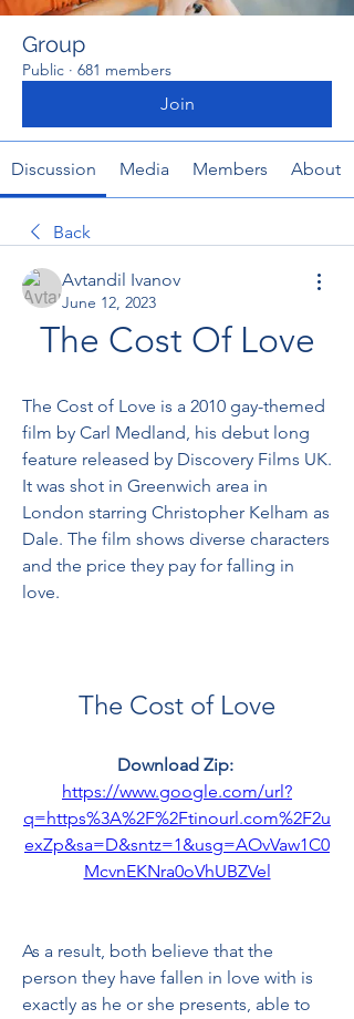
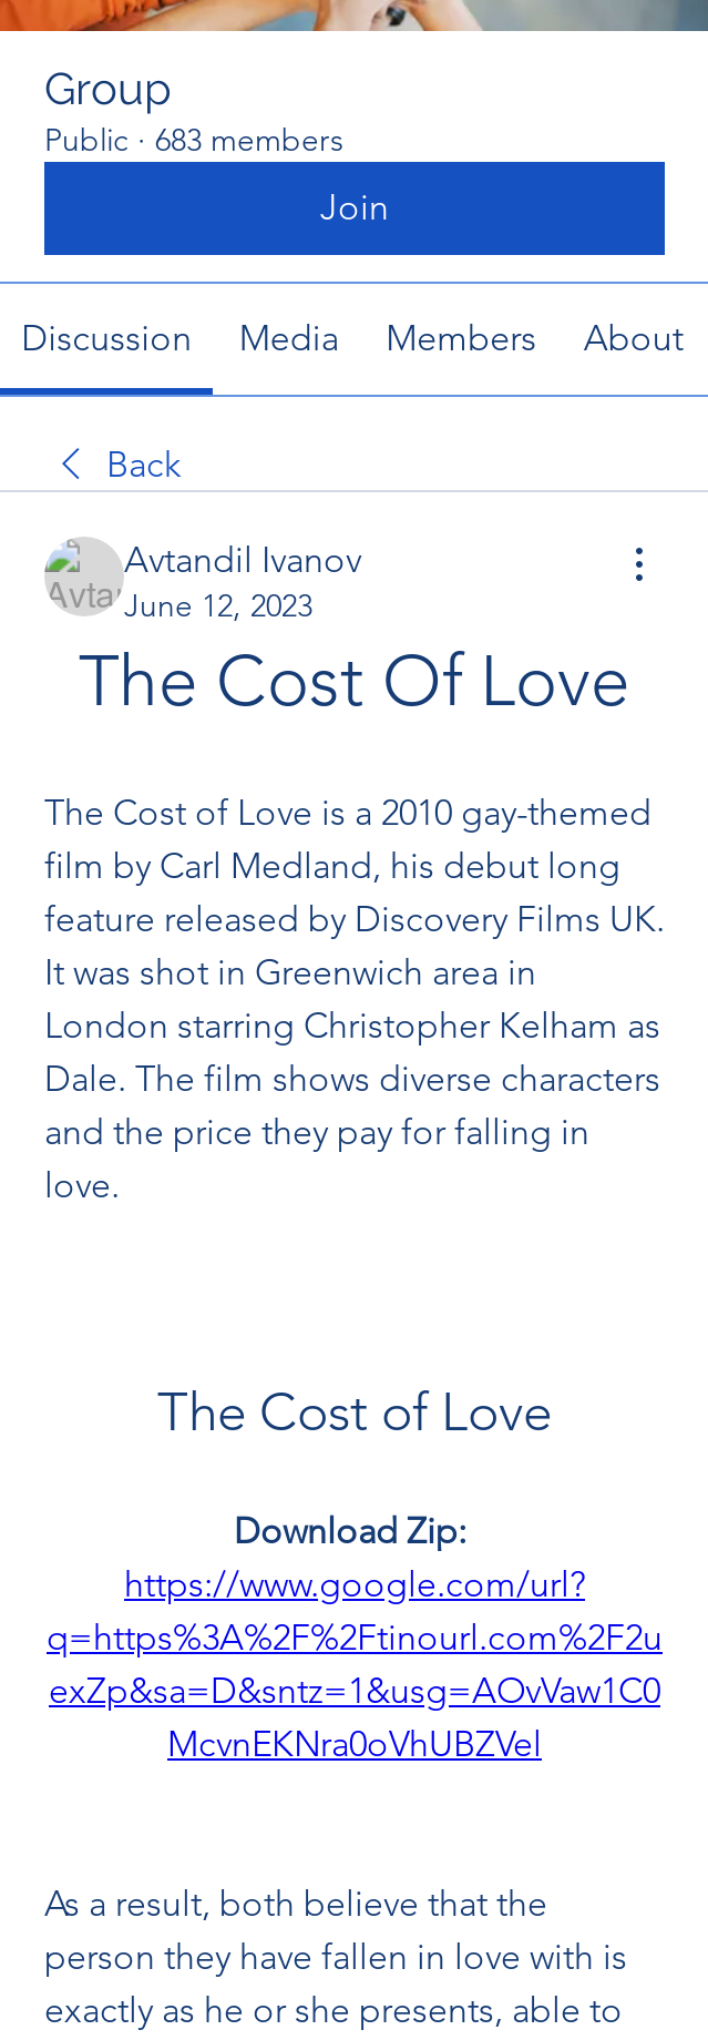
- Public · 681 members
+ Public · 683 members
